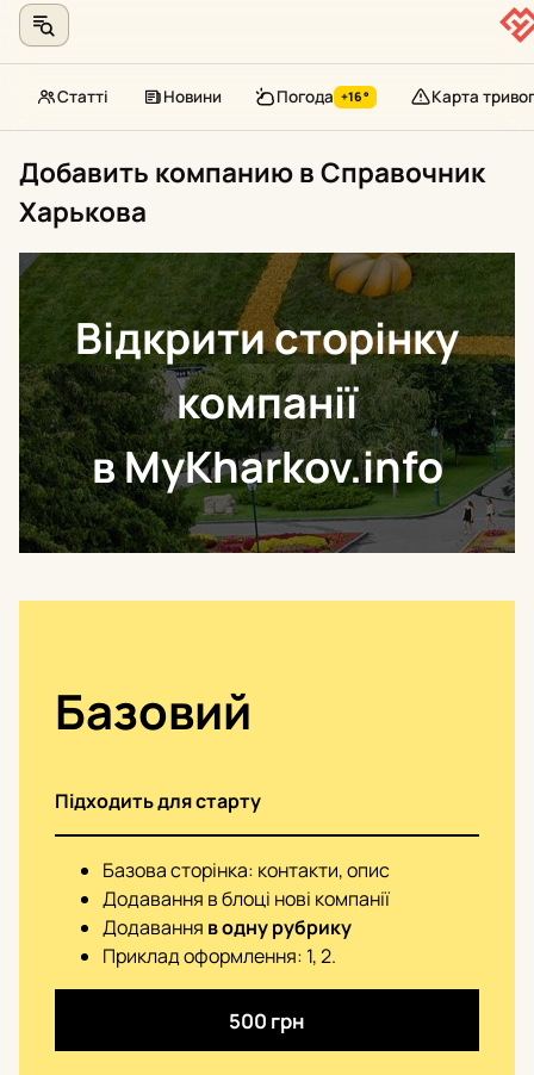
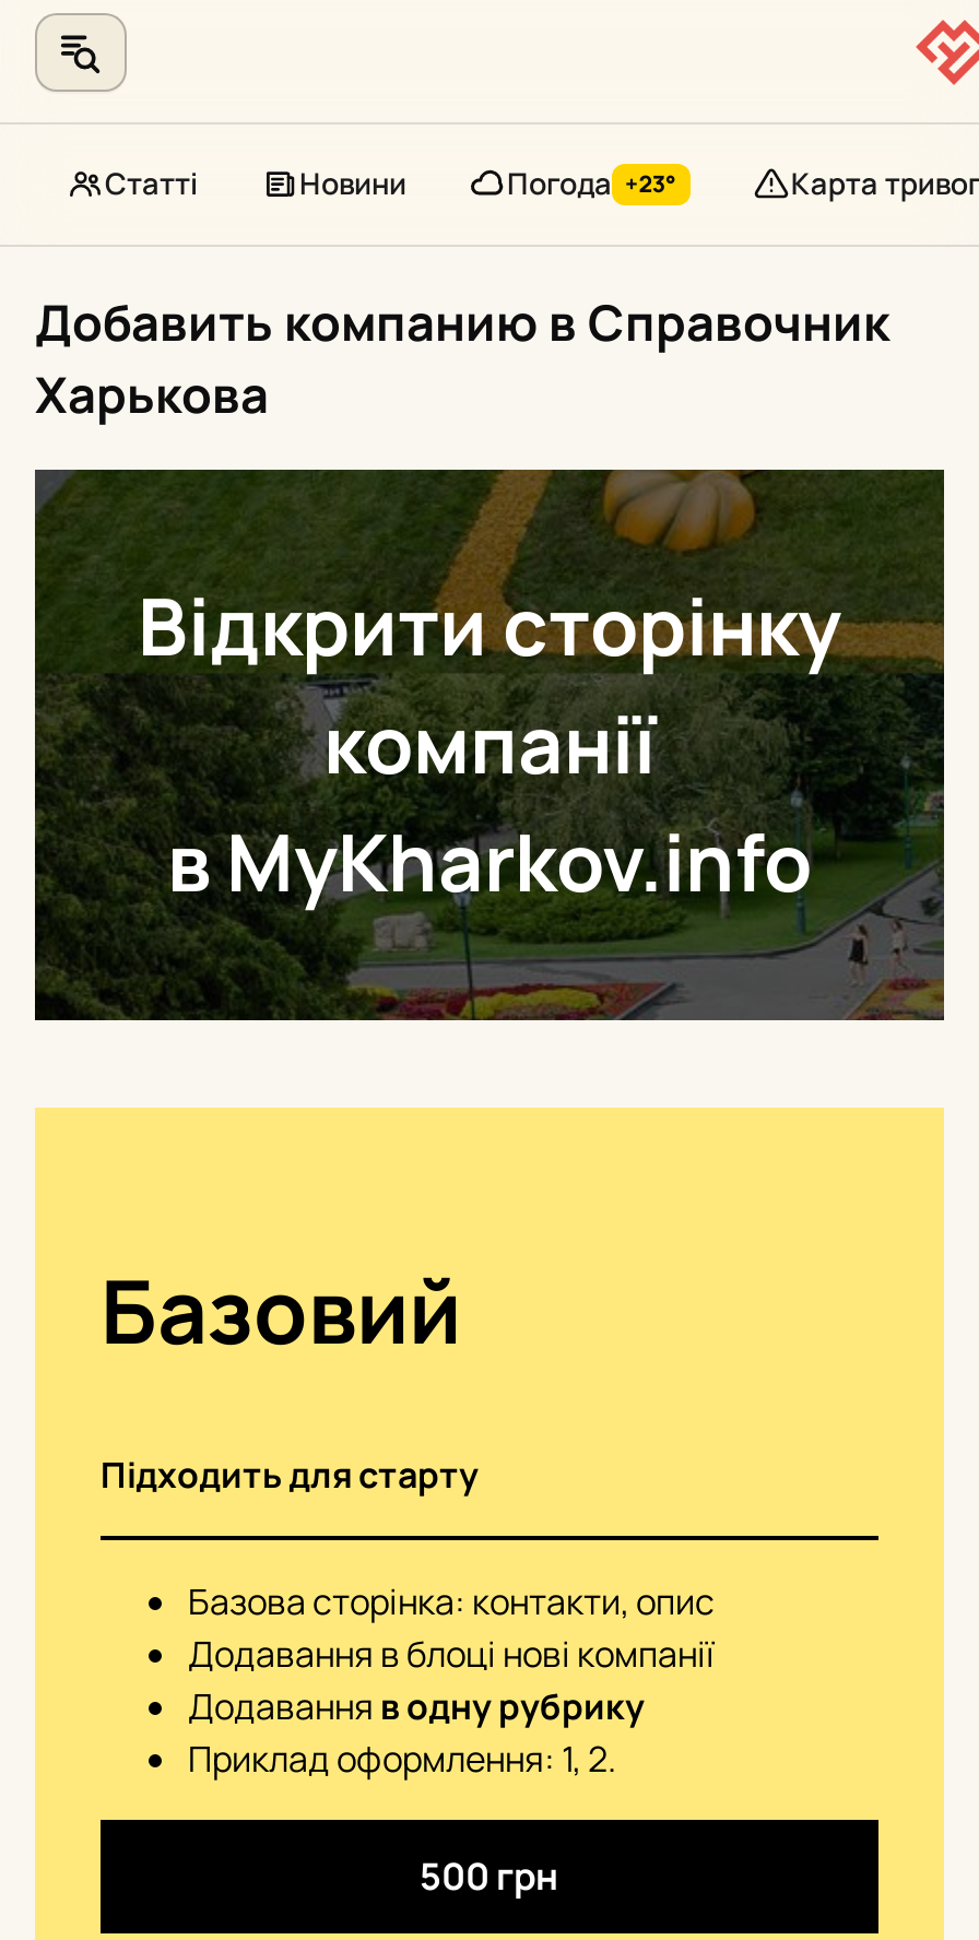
- Погода +16°
+ Погода +23°
